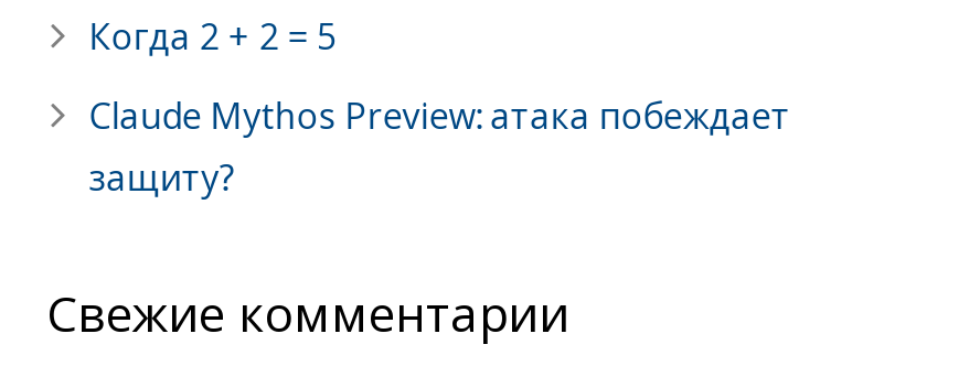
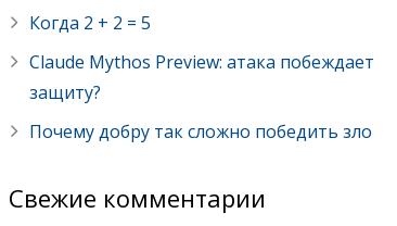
+ Почему добру так сложно победить зло
